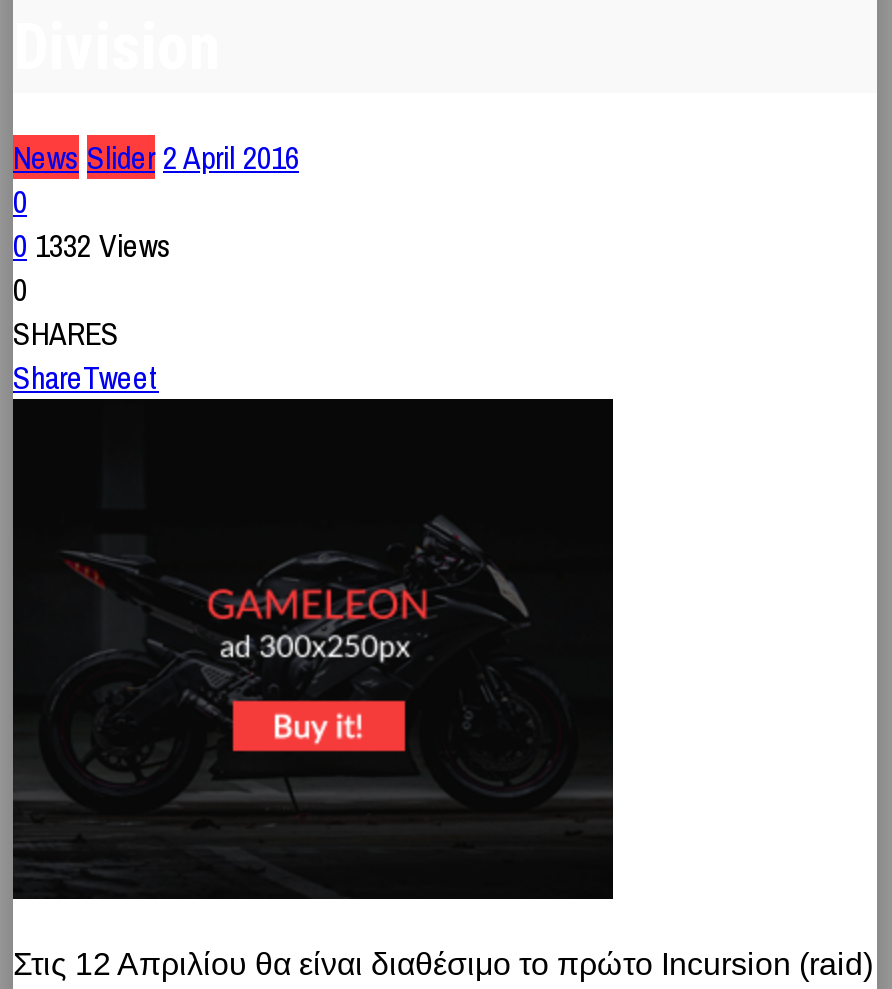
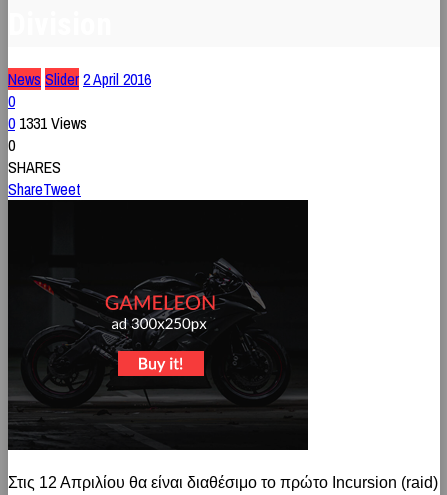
- 0 1332 Views
+ 0 1331 Views
